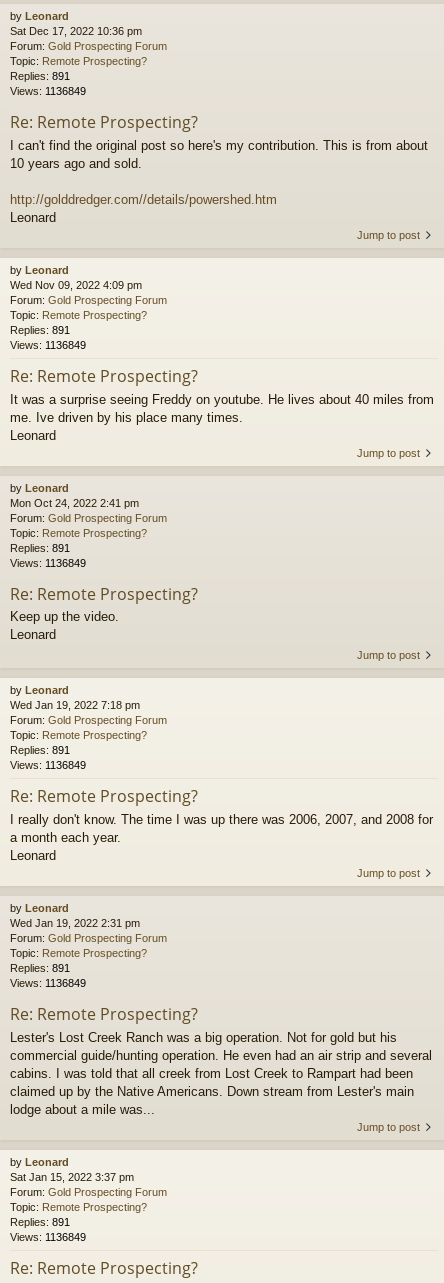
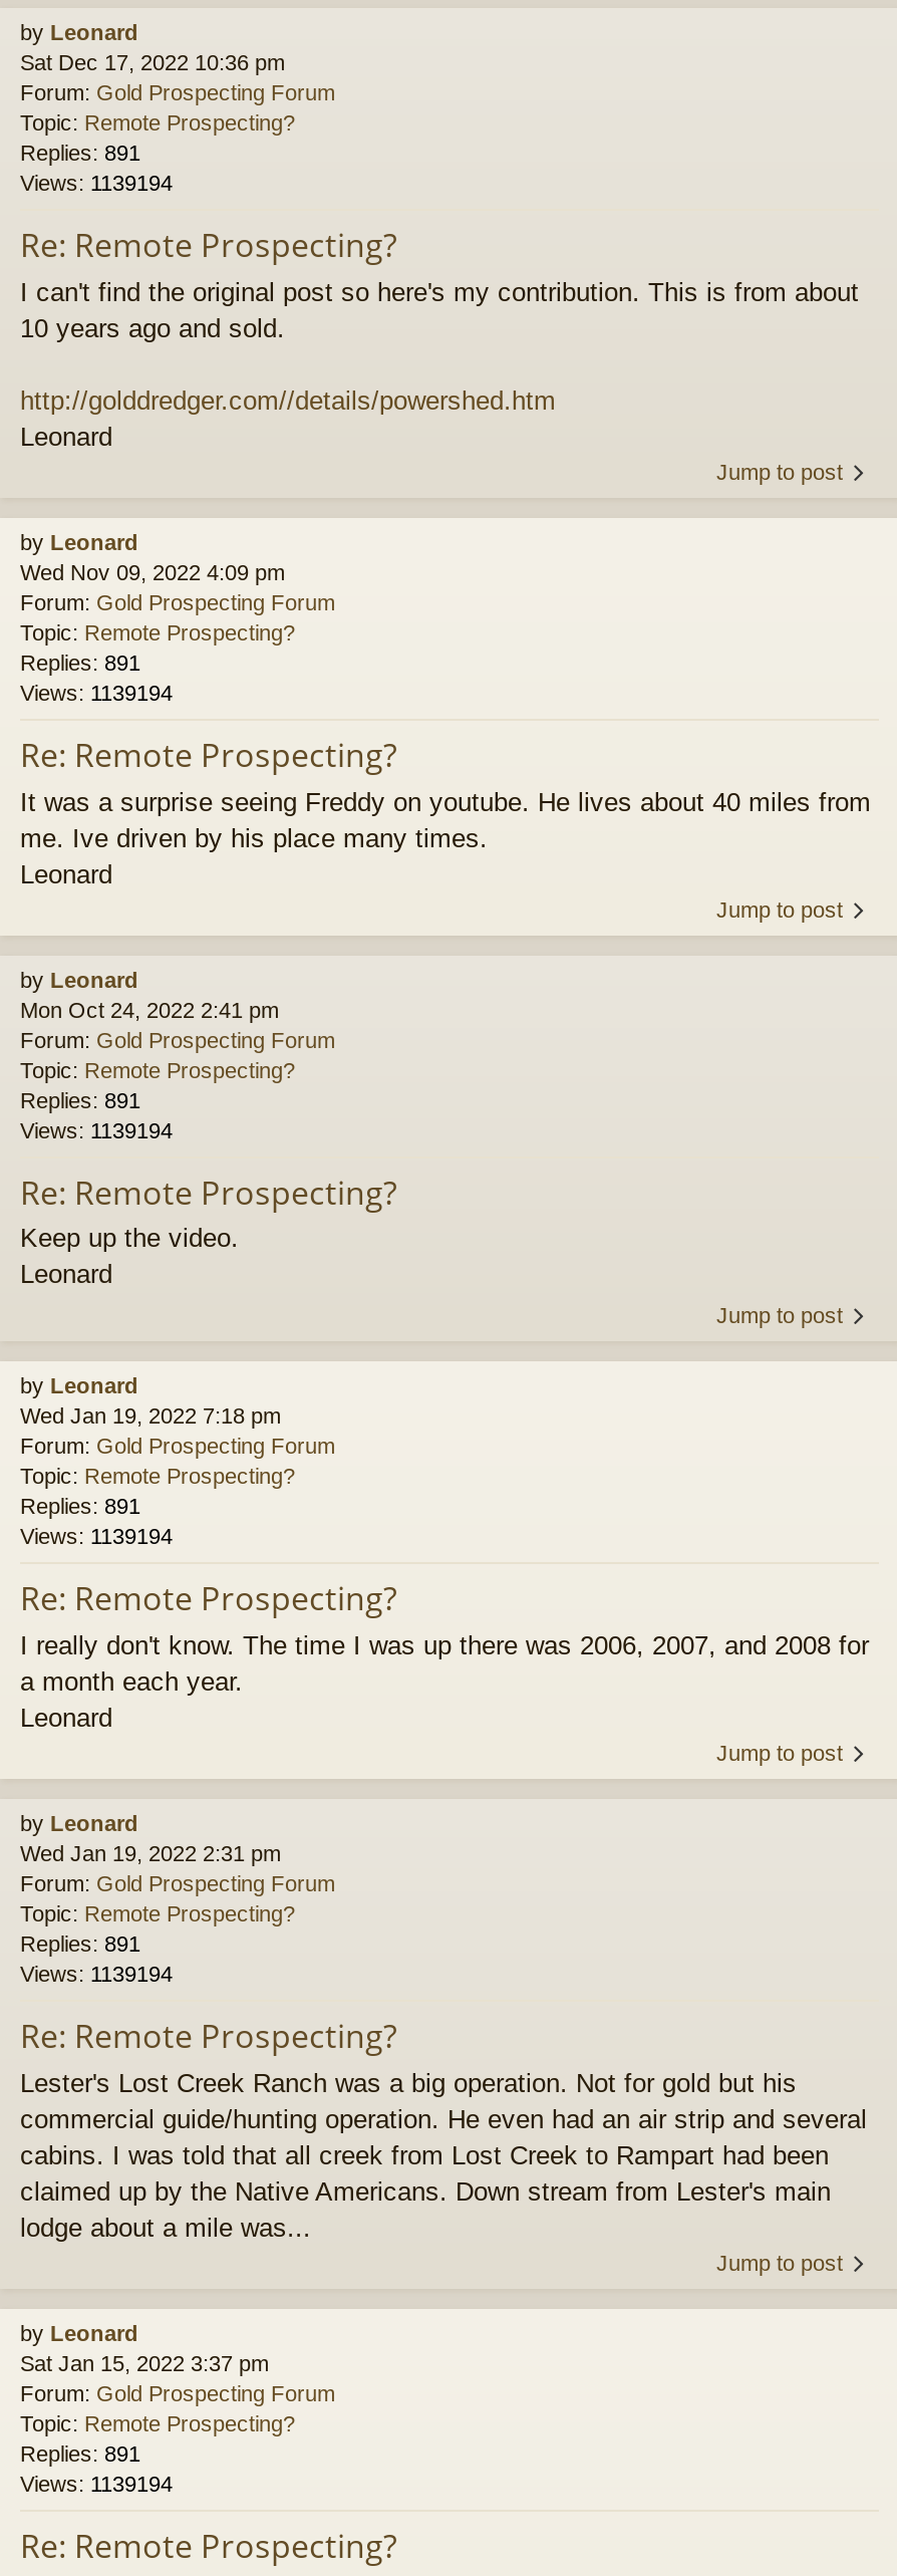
- Views: 1136849
+ Views: 1139194

- Views: 1136849
+ Views: 1139194

- Views: 1136849
+ Views: 1139194

- Views: 1136849
+ Views: 1139194

- Views: 1136849
+ Views: 1139194

- Views: 1136849
+ Views: 1139194
